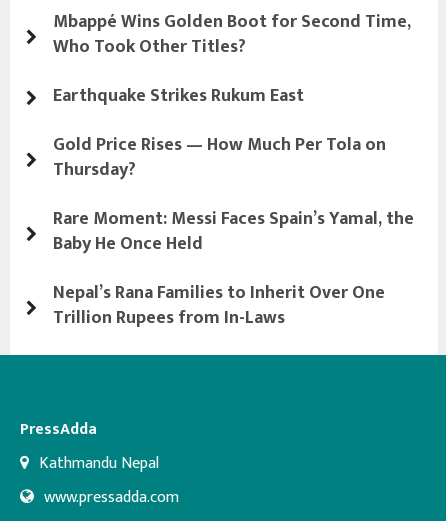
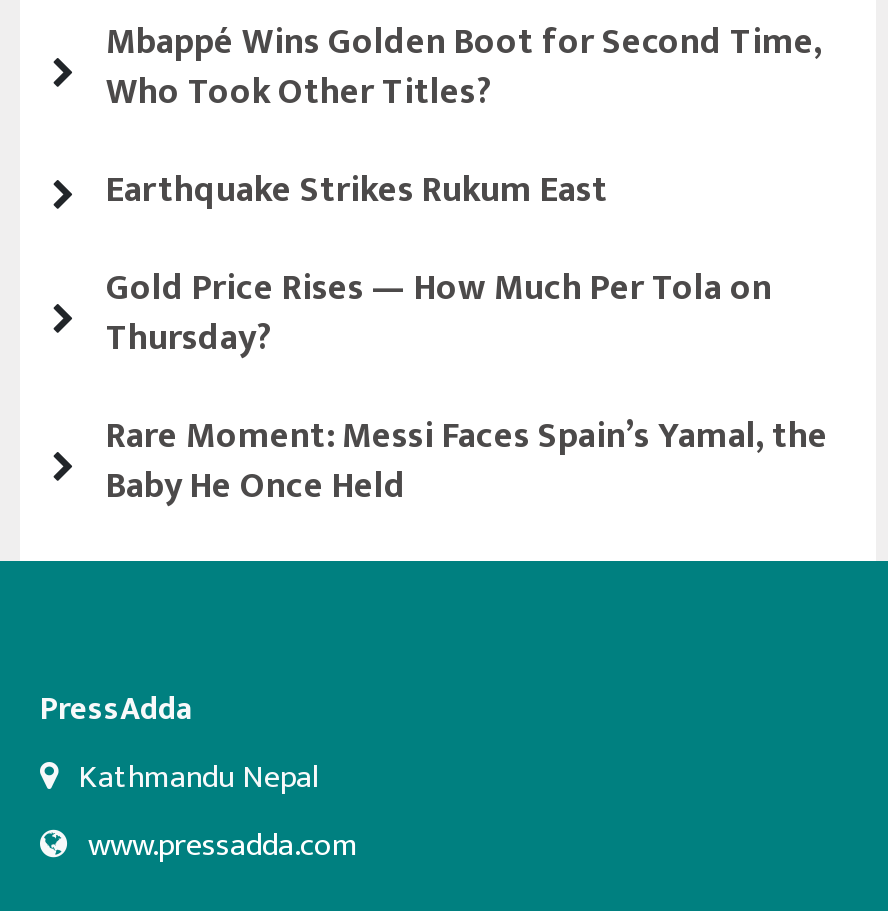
- Nepal’s Rana Families to Inherit Over One
- Trillion Rupees from In-Laws
